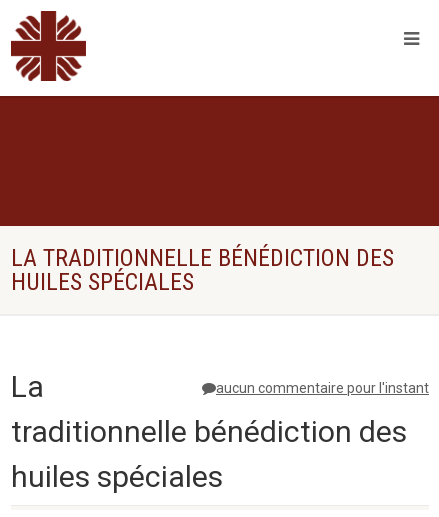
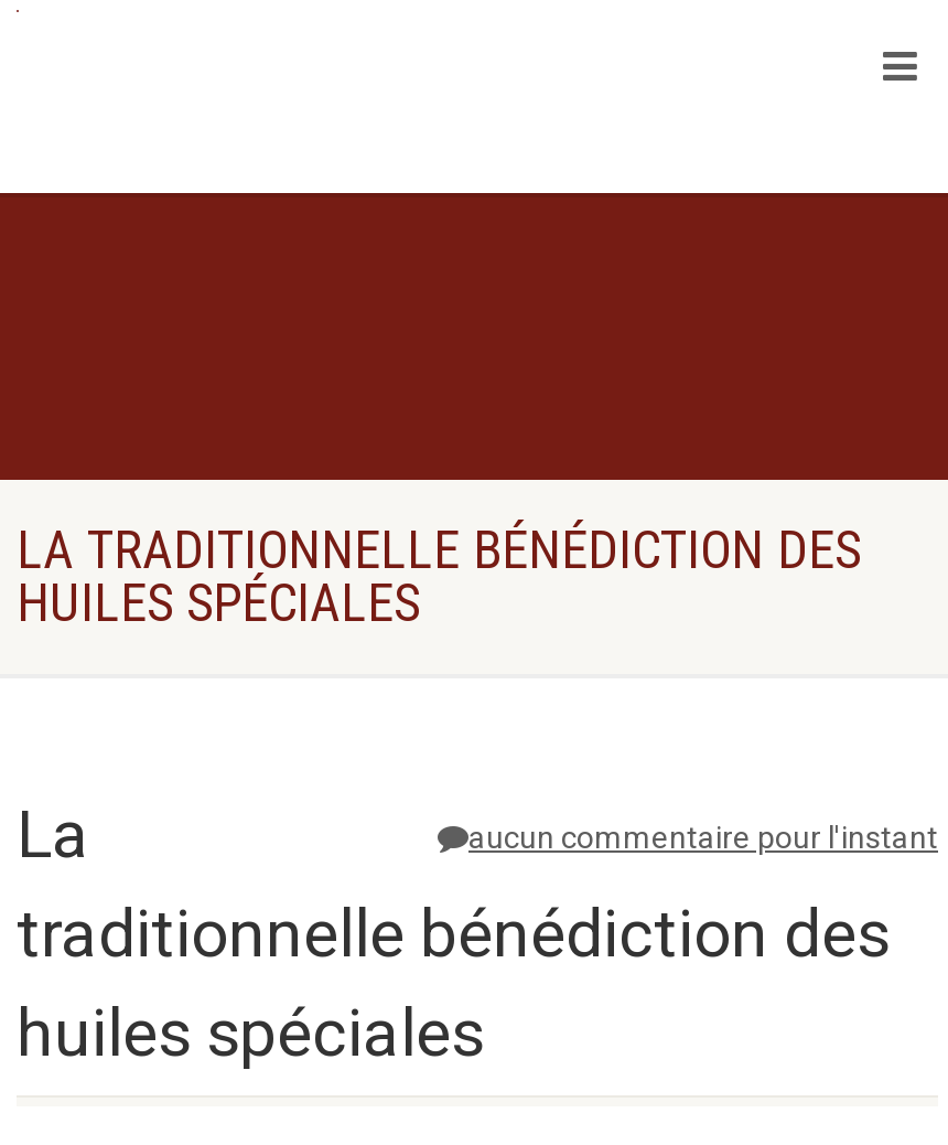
- [image]
